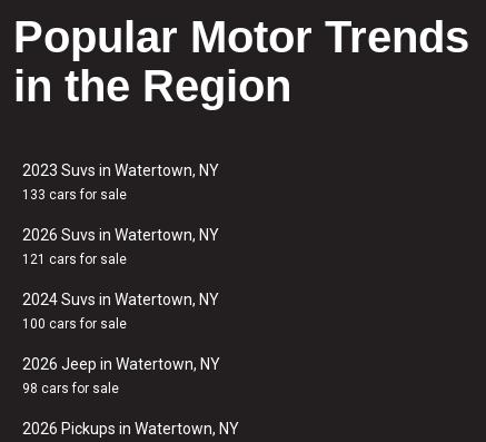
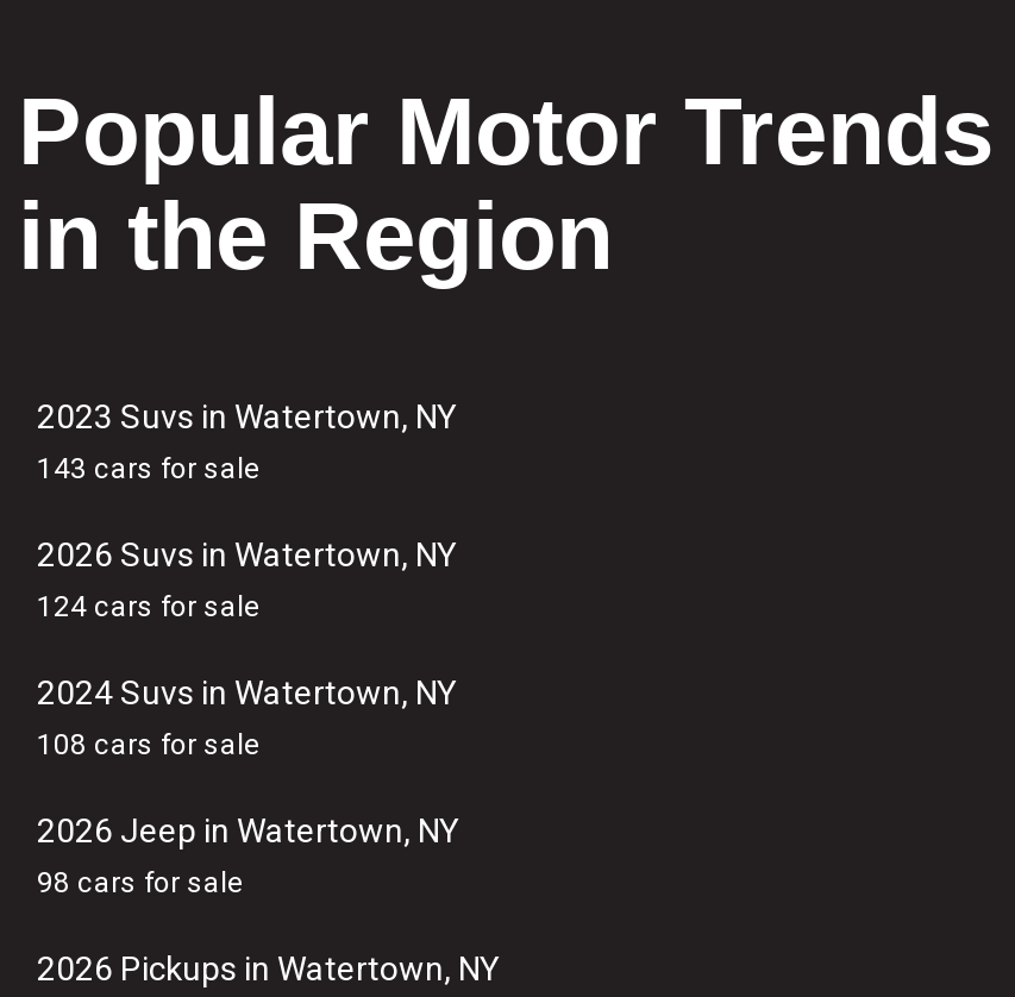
- 133 cars for sale
+ 143 cars for sale

- 121 cars for sale
+ 124 cars for sale

- 100 cars for sale
+ 108 cars for sale
